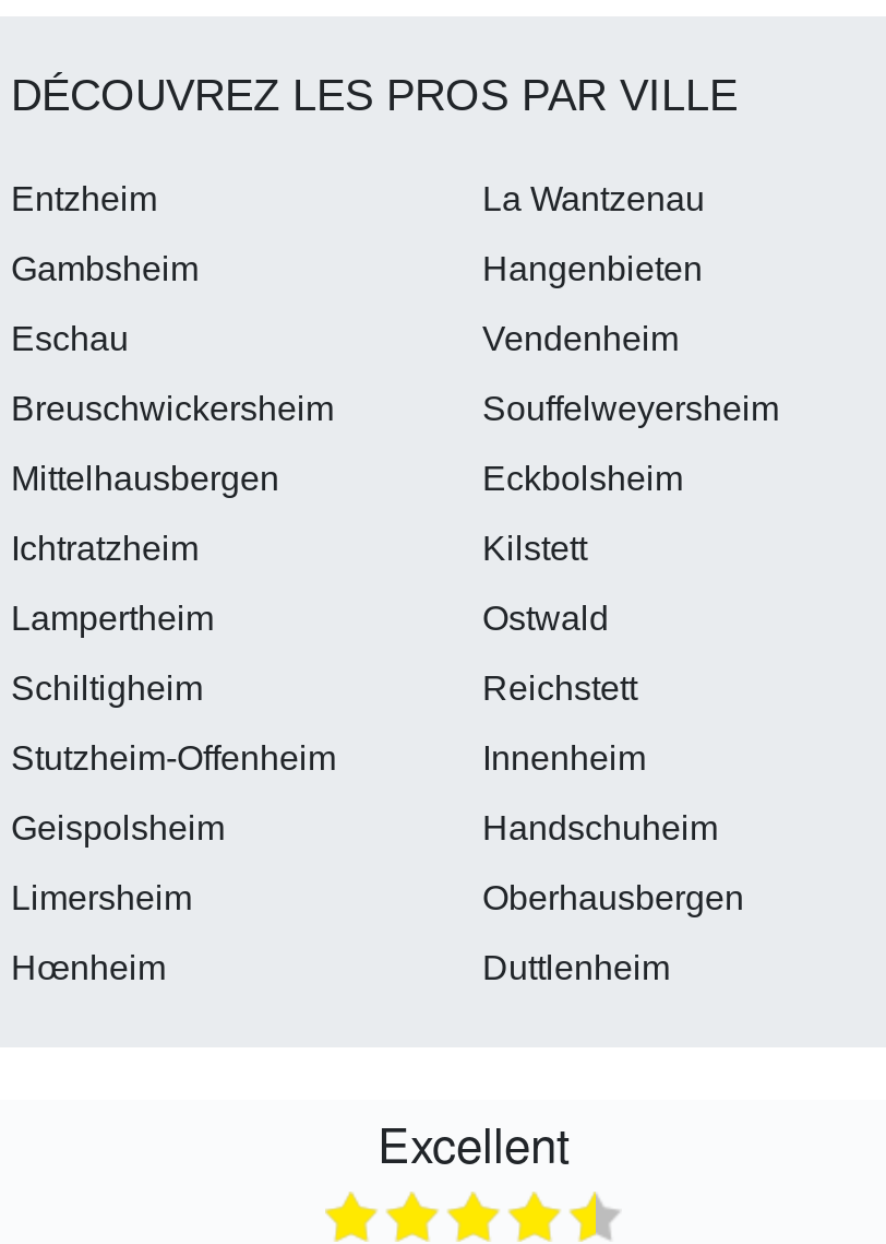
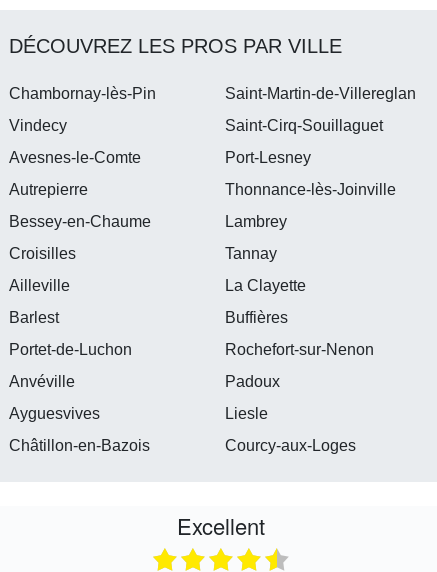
- Entzheim
- La Wantzenau
+ Chambornay-lès-Pin
+ Saint-Martin-de-Villereglan

- Gambsheim
- Hangenbieten
+ Vindecy
+ Saint-Cirq-Souillaguet

- Eschau
- Vendenheim
+ Avesnes-le-Comte
+ Port-Lesney

- Breuschwickersheim
- Souffelweyersheim
+ Autrepierre
+ Thonnance-lès-Joinville

- Mittelhausbergen
- Eckbolsheim
+ Bessey-en-Chaume
+ Lambrey

- Ichtratzheim
- Kilstett
+ Croisilles
+ Tannay

- Lampertheim
- Ostwald
+ Ailleville
+ La Clayette

- Schiltigheim
- Reichstett
+ Barlest
+ Buffières

- Stutzheim-Offenheim
- Innenheim
+ Portet-de-Luchon
+ Rochefort-sur-Nenon

- Geispolsheim
- Handschuheim
+ Anvéville
+ Padoux

- Limersheim
- Oberhausbergen
+ Ayguesvives
+ Liesle

- Hœnheim
- Duttlenheim
+ Châtillon-en-Bazois
+ Courcy-aux-Loges
